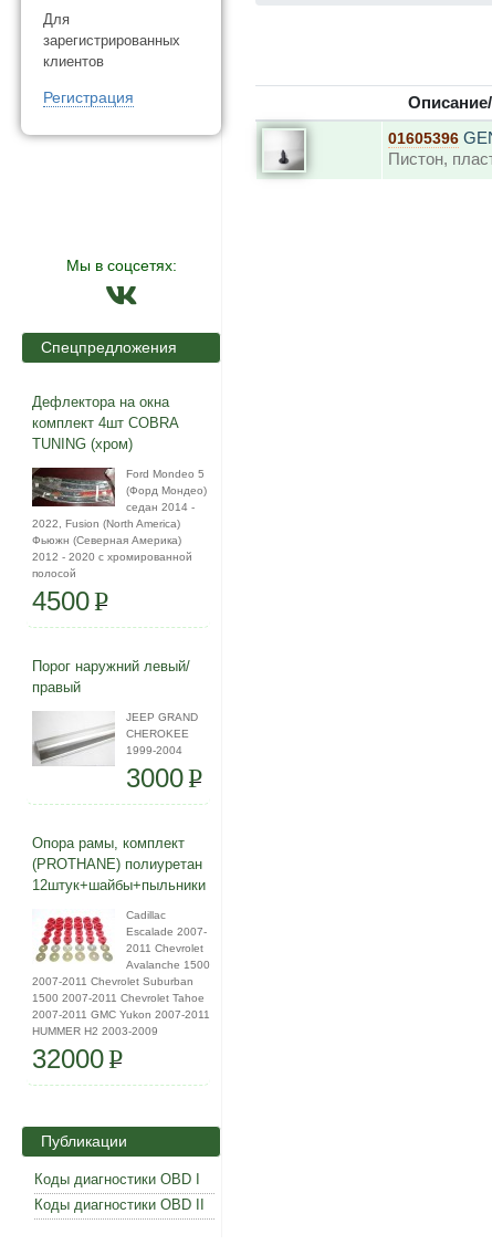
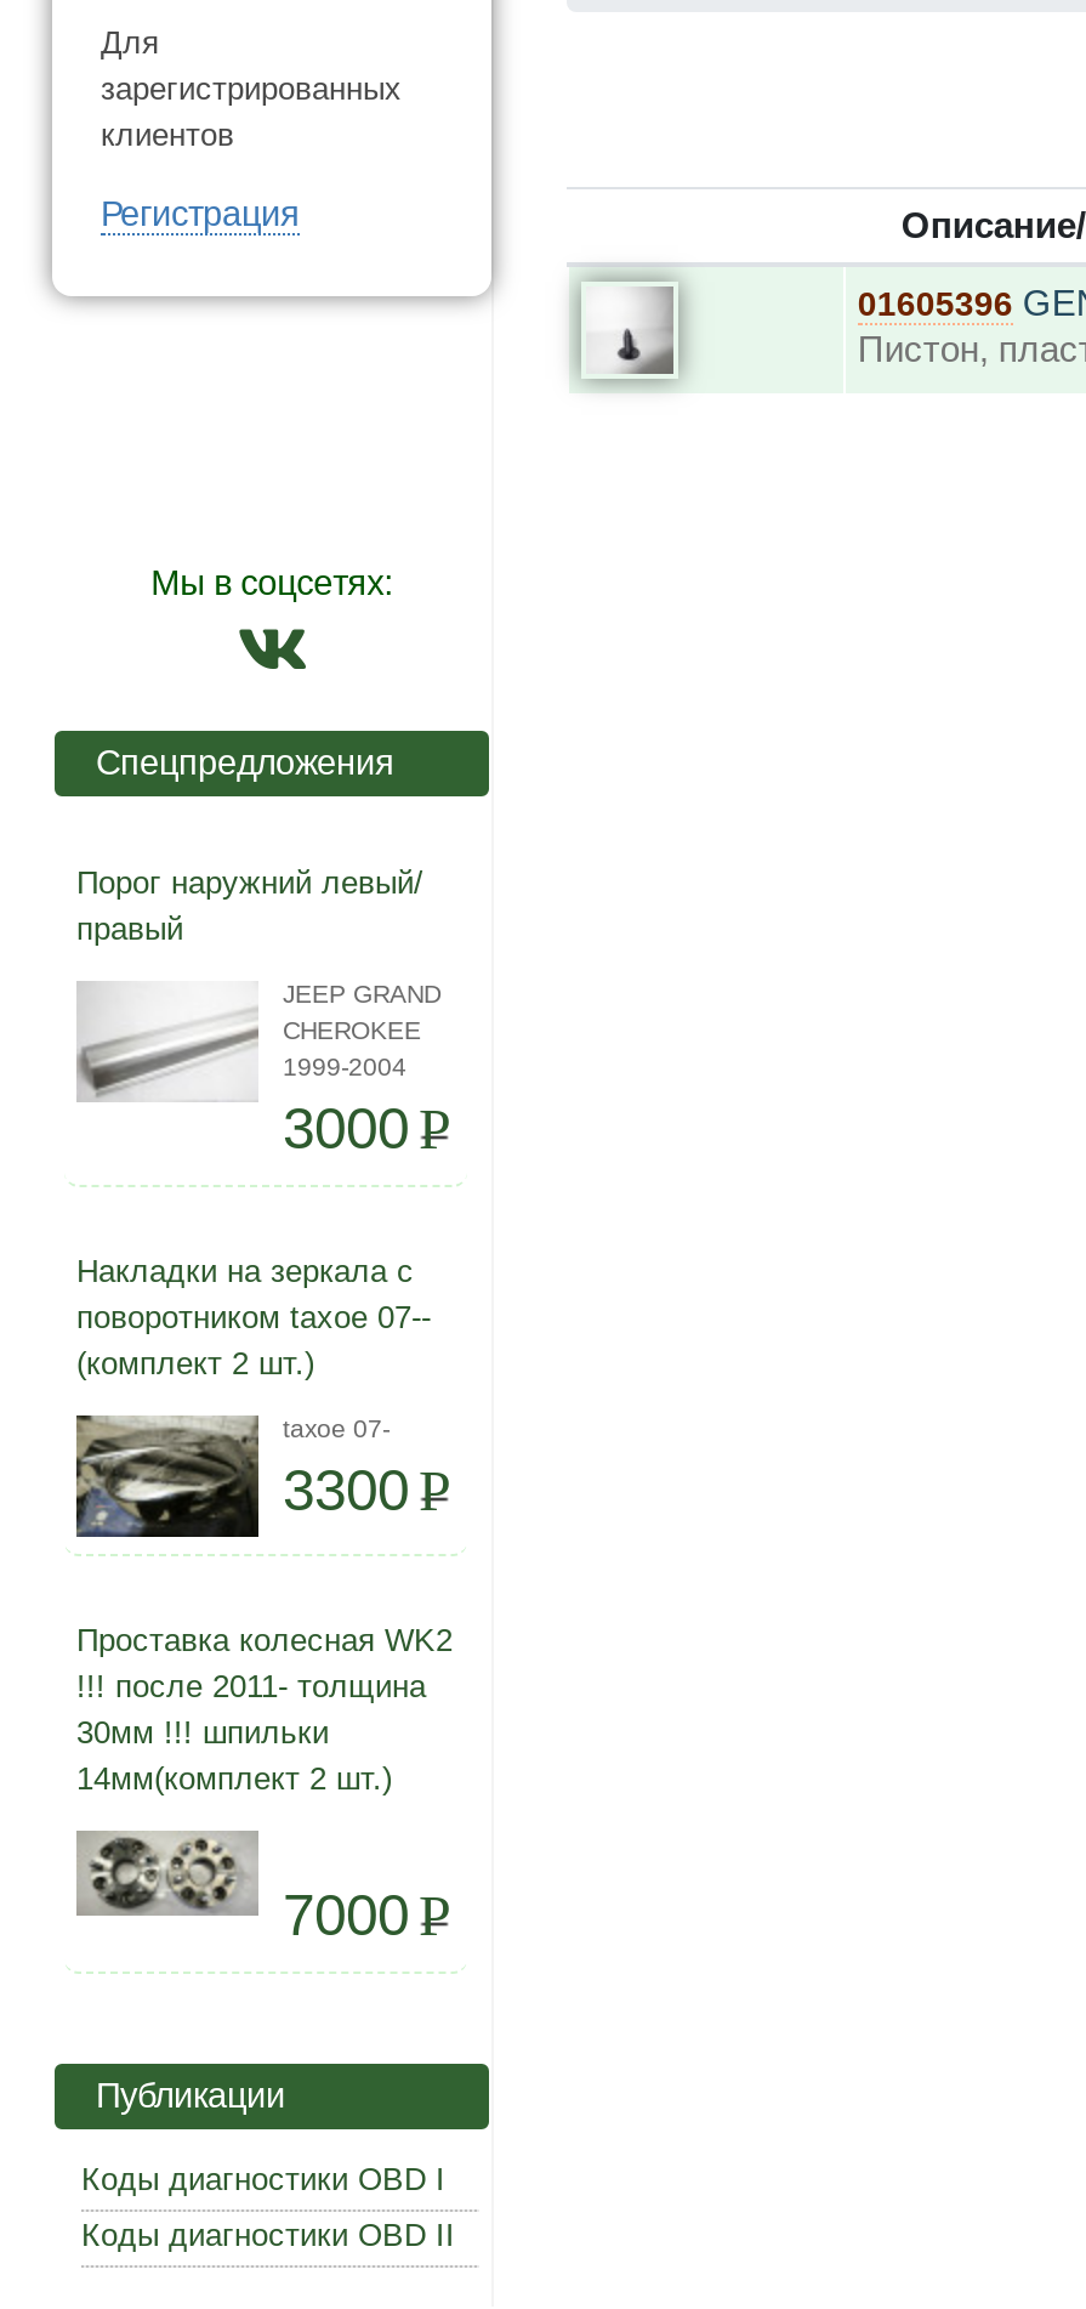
- [image]
- Дефлектора на окна
- комплект 4шт COBRA
- TUNING (хром)
- Ford Mondeo 5
- (Форд Мондео)
- седан 2014 -
- 2022, Fusion (North America)
- Фьюжн (Северная Америка)
- 2012 - 2020 с хромированной
- полосой
- 4500 P

moved up: [image] | Порог наружний левый/ | правый | JEEP GRAND | CHEROKEE | 1999-2004 | 3000 P

- Опора рамы, комплект
- (PROTHANE) полиуретан
- 12штук+шайбы+пыльники
- Cadillac
- Escalade 2007-
- 2011 Chevrolet
- Avalanche 1500
- 2007-2011 Chevrolet Suburban
- 1500 2007-2011 Chevrolet Tahoe
- 2007-2011 GMC Yukon 2007-2011
- HUMMER H2 2003-2009
- 32000 P
+ Накладки на зеркала с
+ поворотником taxoe 07--
+ (комплект 2 шт.)
+ taxoe 07-
+ 3300 P
+ Проставка колесная WK2
+ !!! после 2011- толщина
+ 30мм !!! шпильки
+ 14мм(комплект 2 шт.)
+ 7000 P
